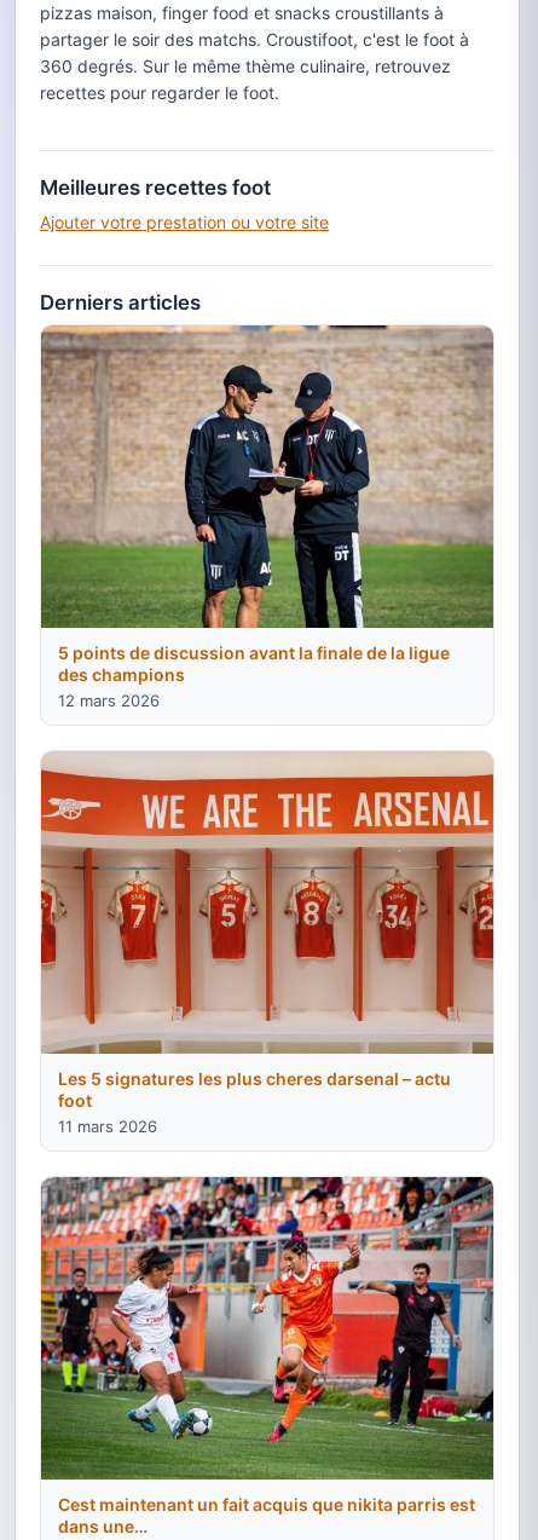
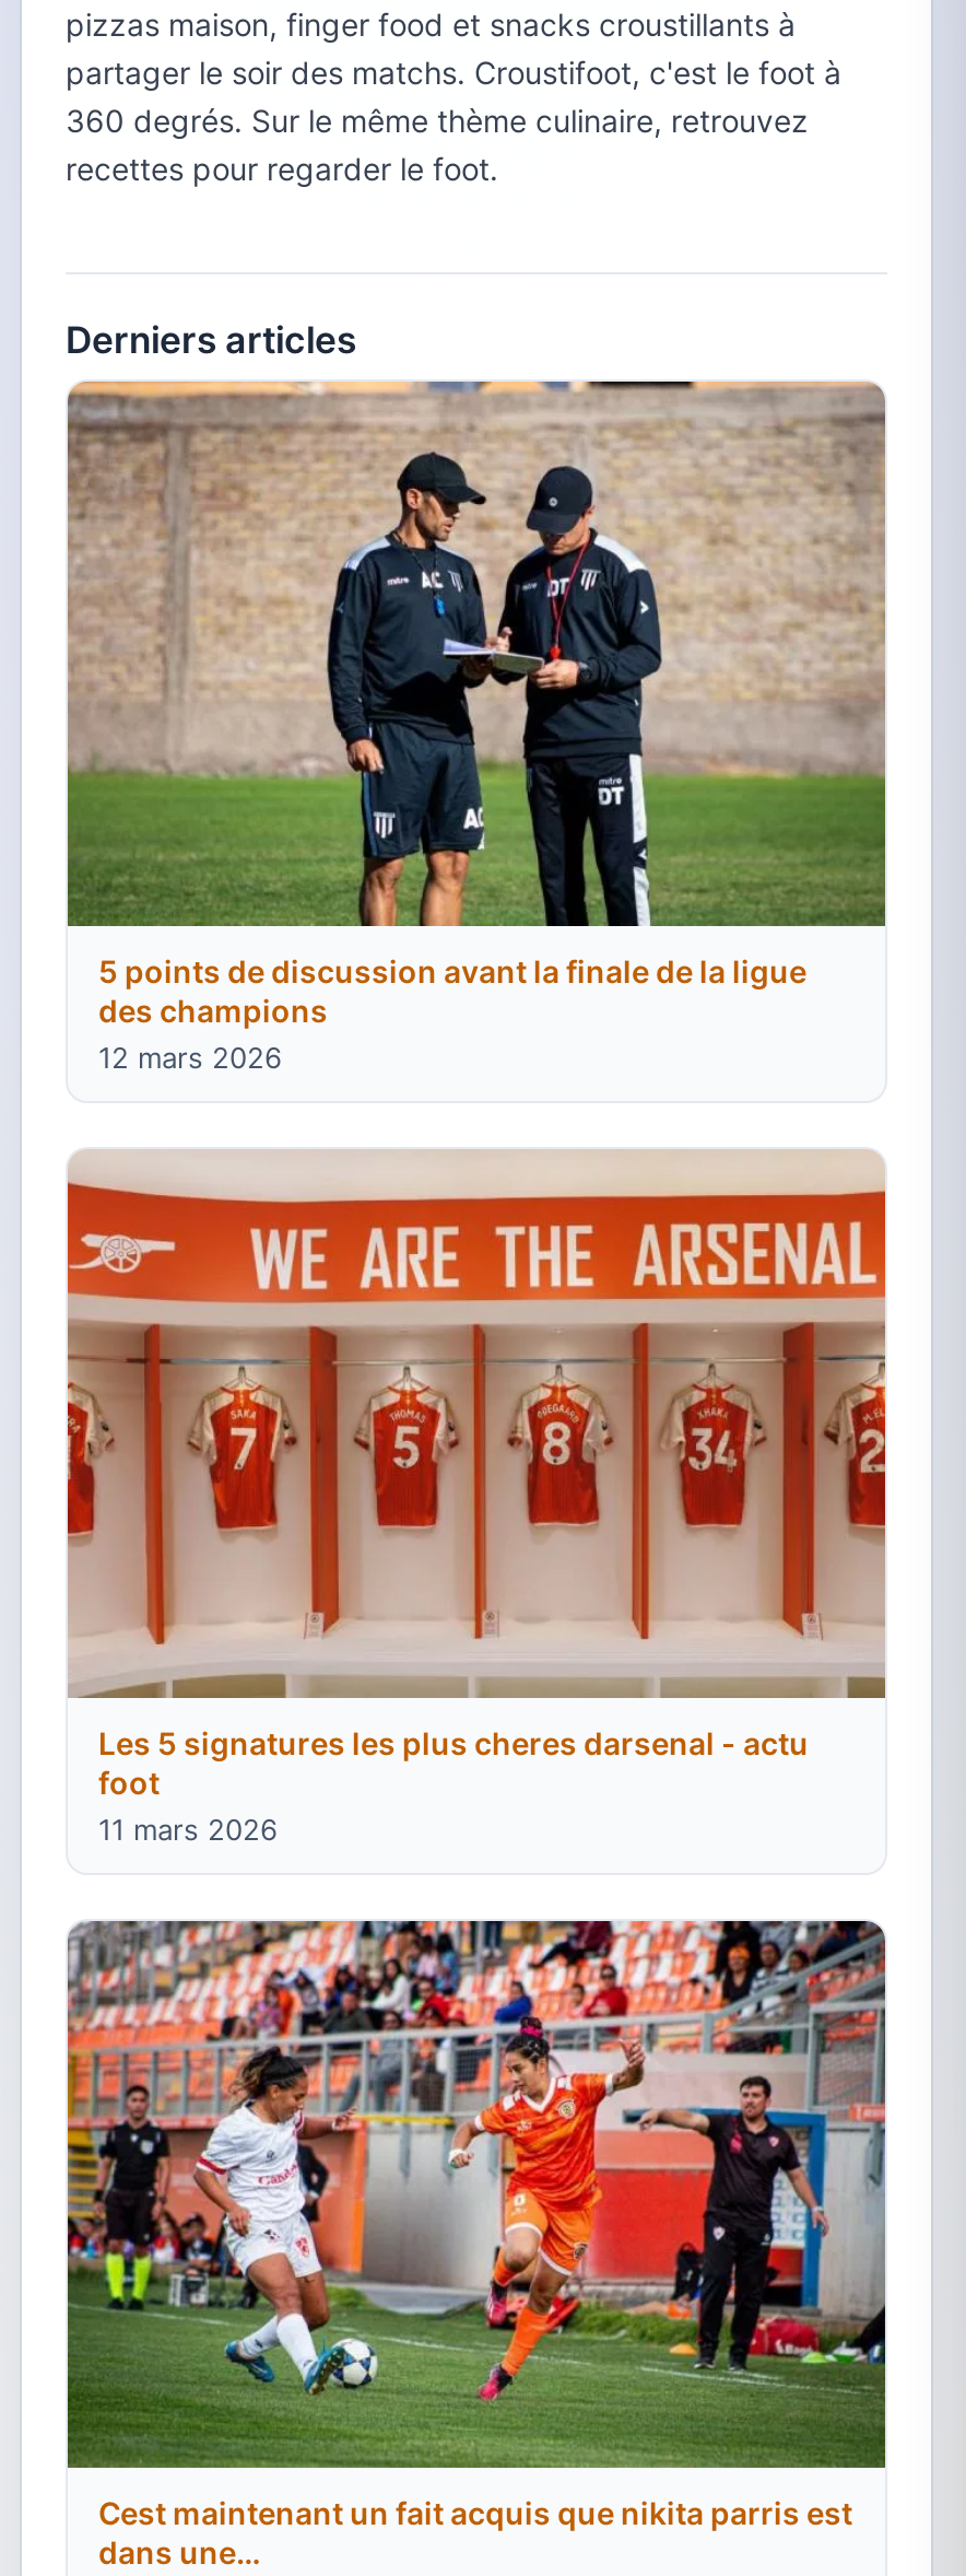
- Meilleures recettes foot
- Ajouter votre prestation ou votre site

- Les 5 signatures les plus cheres darsenal – actu
+ Les 5 signatures les plus cheres darsenal - actu
